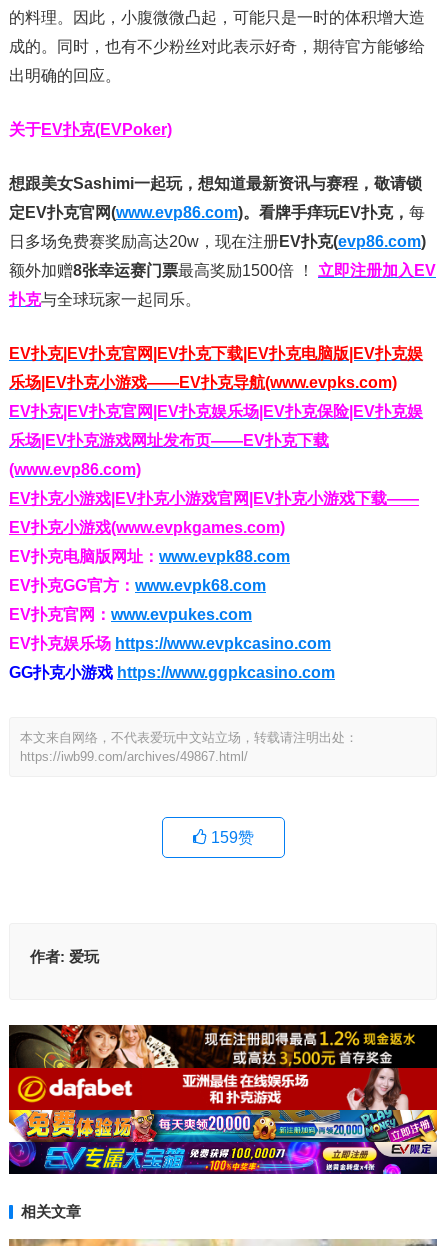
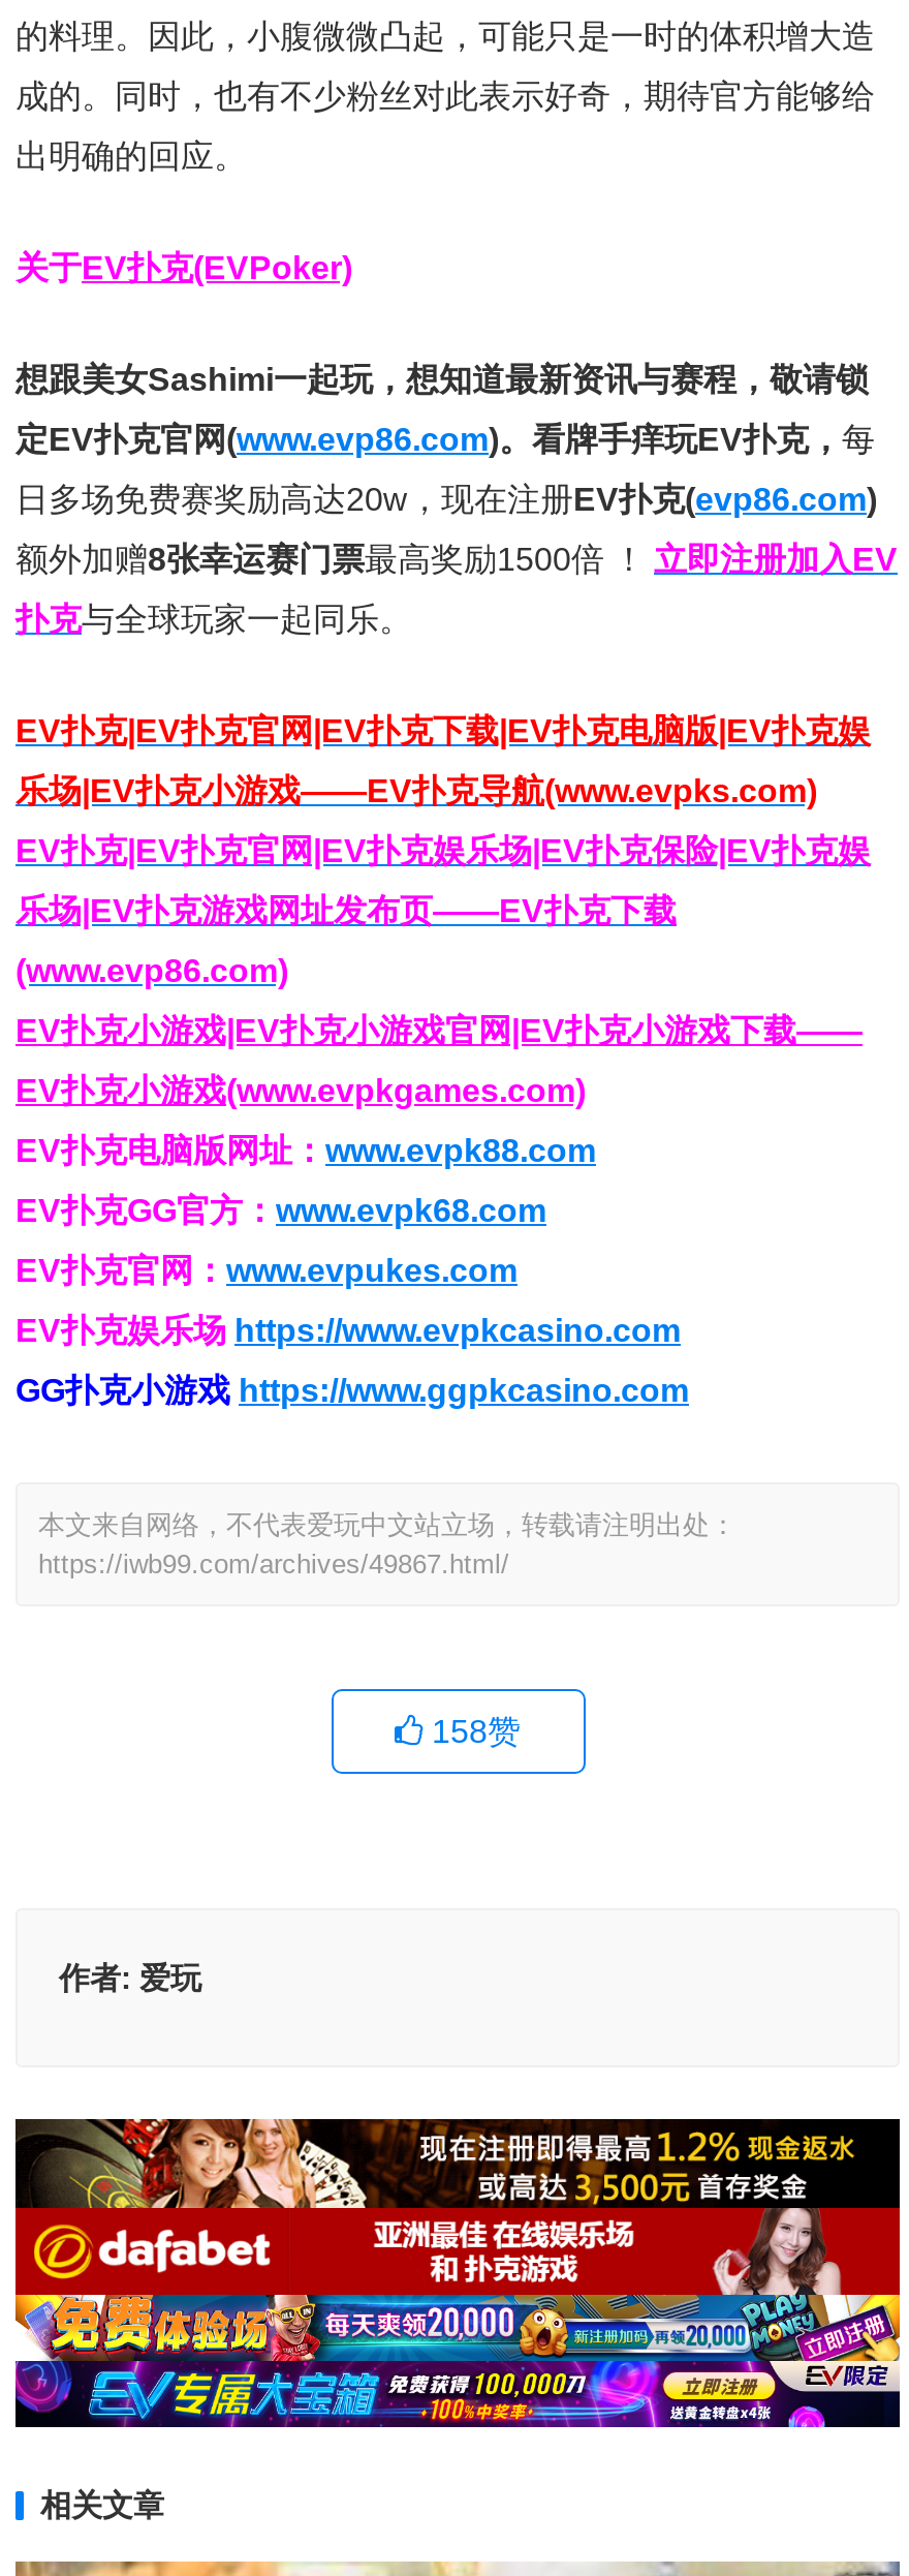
- 159赞
+ 158赞
